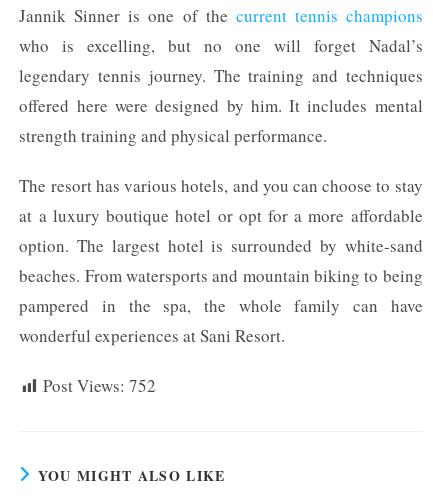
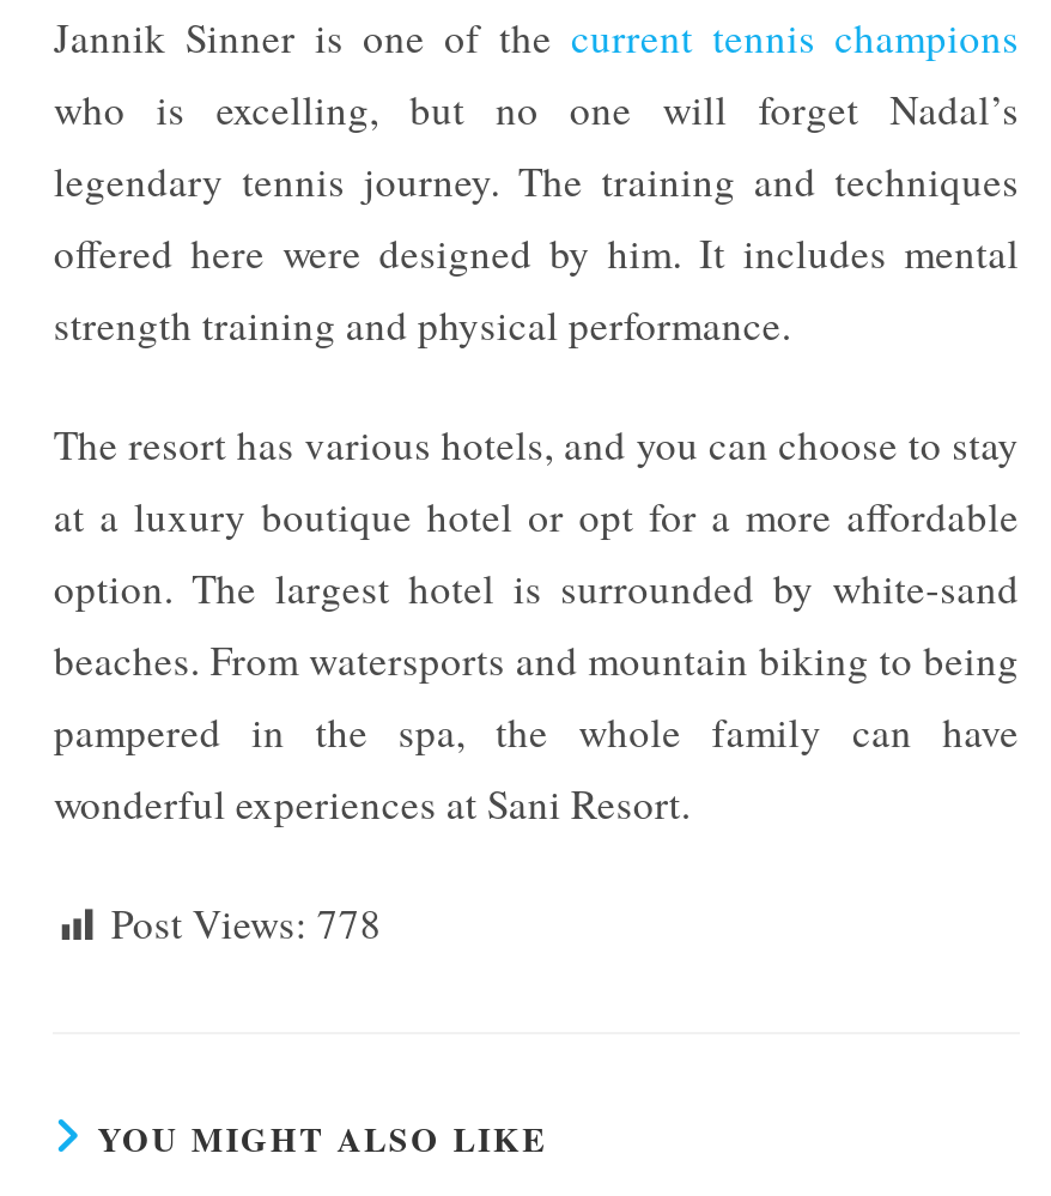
- Post Views: 752
+ Post Views: 778
